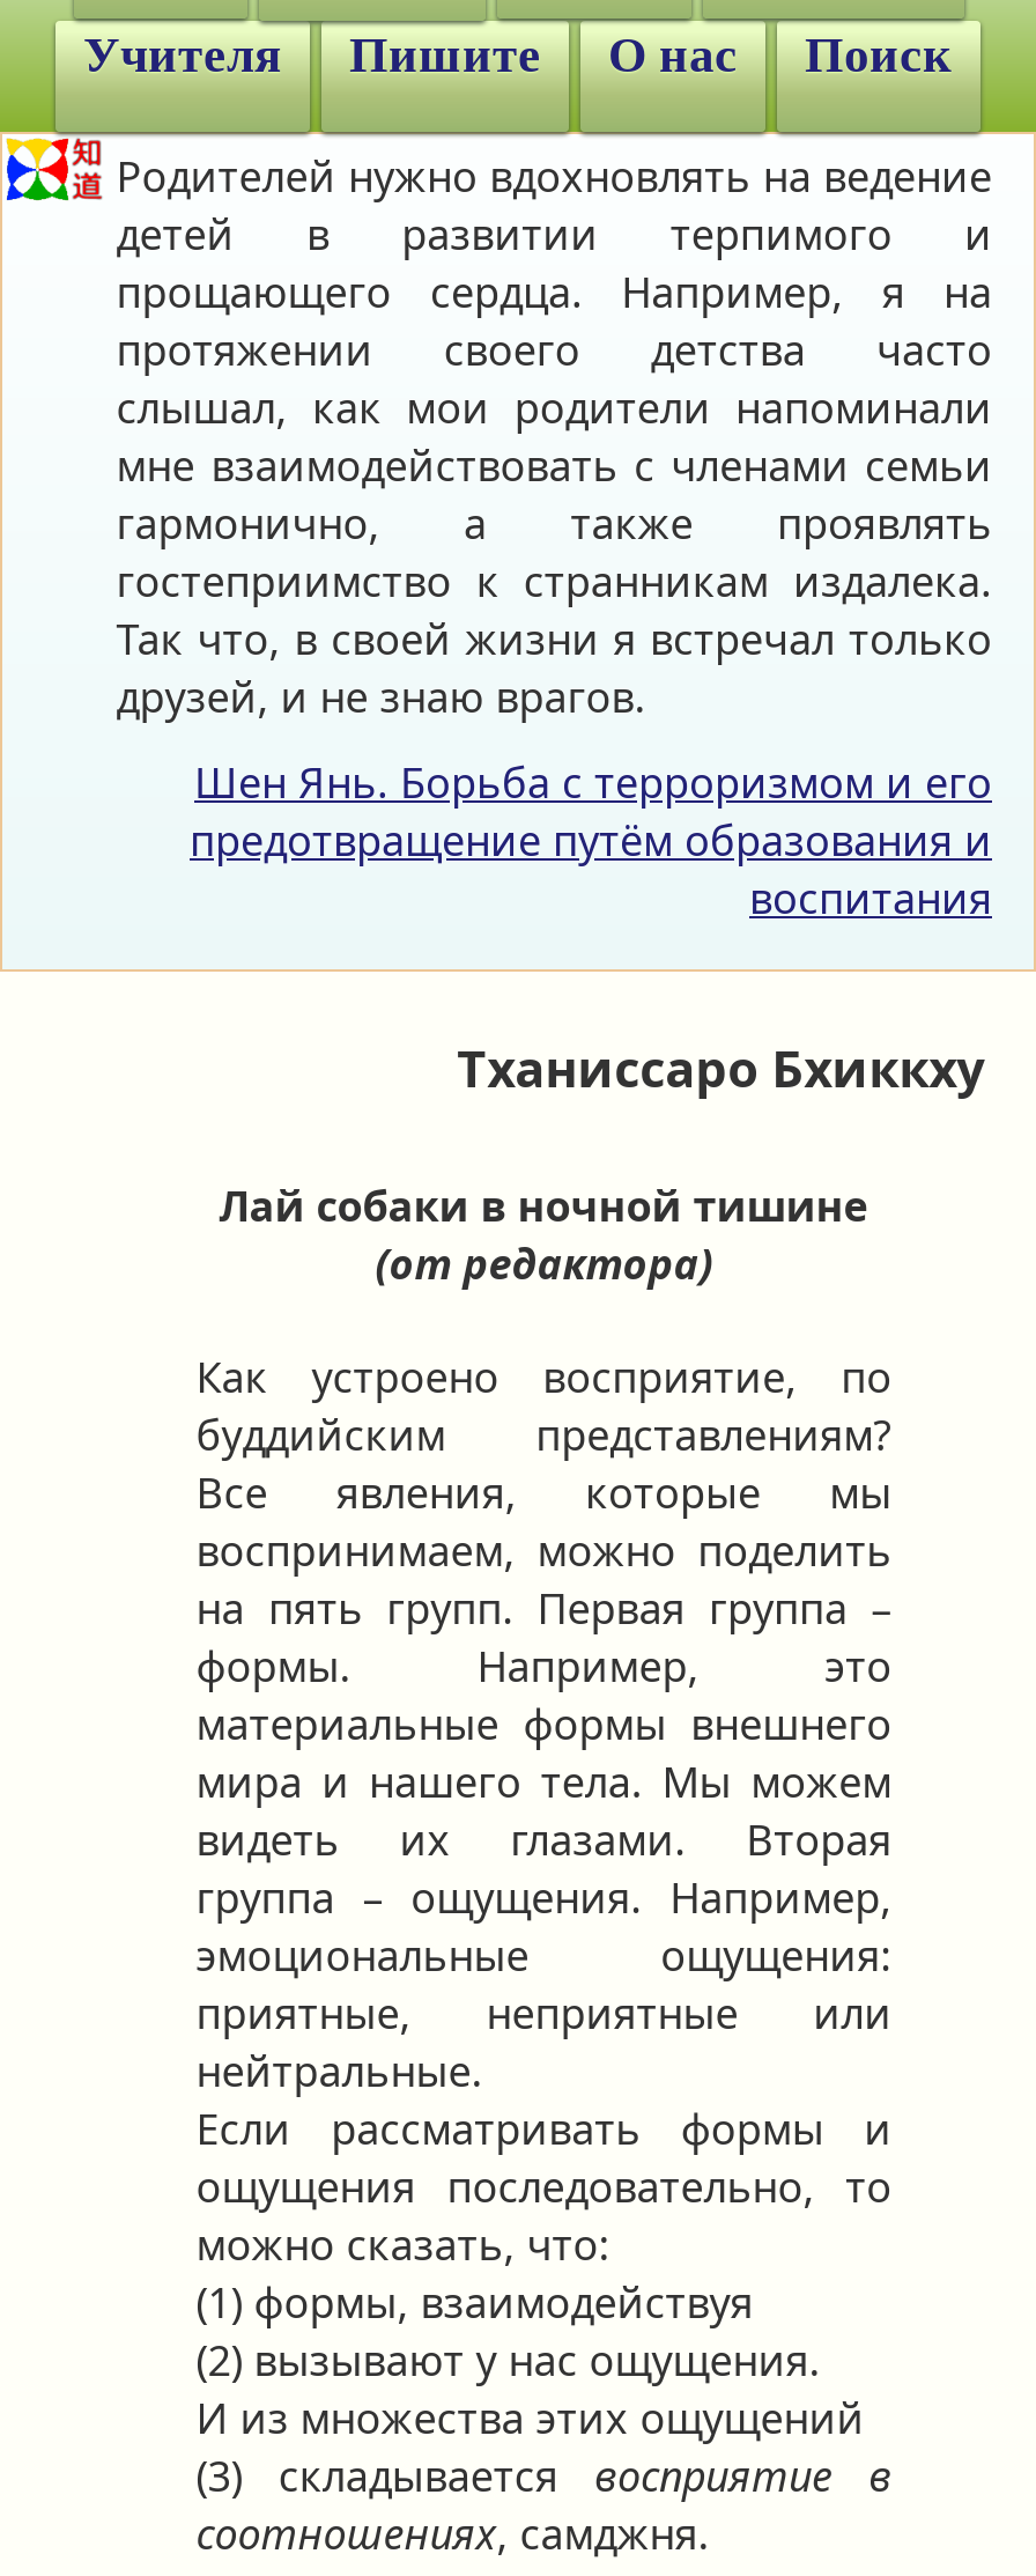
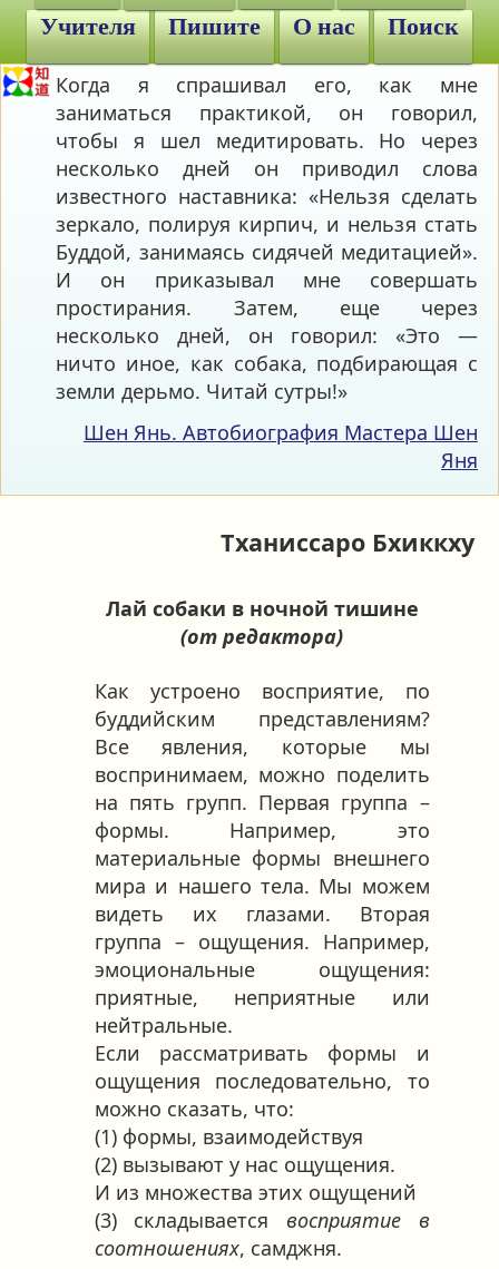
- Родителей нужно вдохновлять на ведение
- детей в развитии терпимого и
- прощающего сердца. Например, я на
- протяжении своего детства часто
- слышал, как мои родители напоминали
- мне взаимодействовать с членами семьи
- гармонично, а также проявлять
- гостеприимство к странникам издалека.
- Так что, в своей жизни я встречал только
- друзей, и не знаю врагов.
+ Когда я спрашивал его, как мне
+ заниматься практикой, он говорил,
+ чтобы я шел медитировать. Но через
+ несколько дней он приводил слова
+ известного наставника: «Нельзя сделать
+ зеркало, полируя кирпич, и нельзя стать
+ Буддой, занимаясь сидячей медитацией».
+ И он приказывал мне совершать
+ простирания. Затем, еще через
+ несколько дней, он говорил: «Это —
+ ничто иное, как собака, подбирающая с
+ земли дерьмо. Читай сутры!»

- Шен Янь. Борьба с терроризмом и его
- предотвращение путём образования и
- воспитания
+ Шен Янь. Автобиография Мастера Шен
+ Яня
